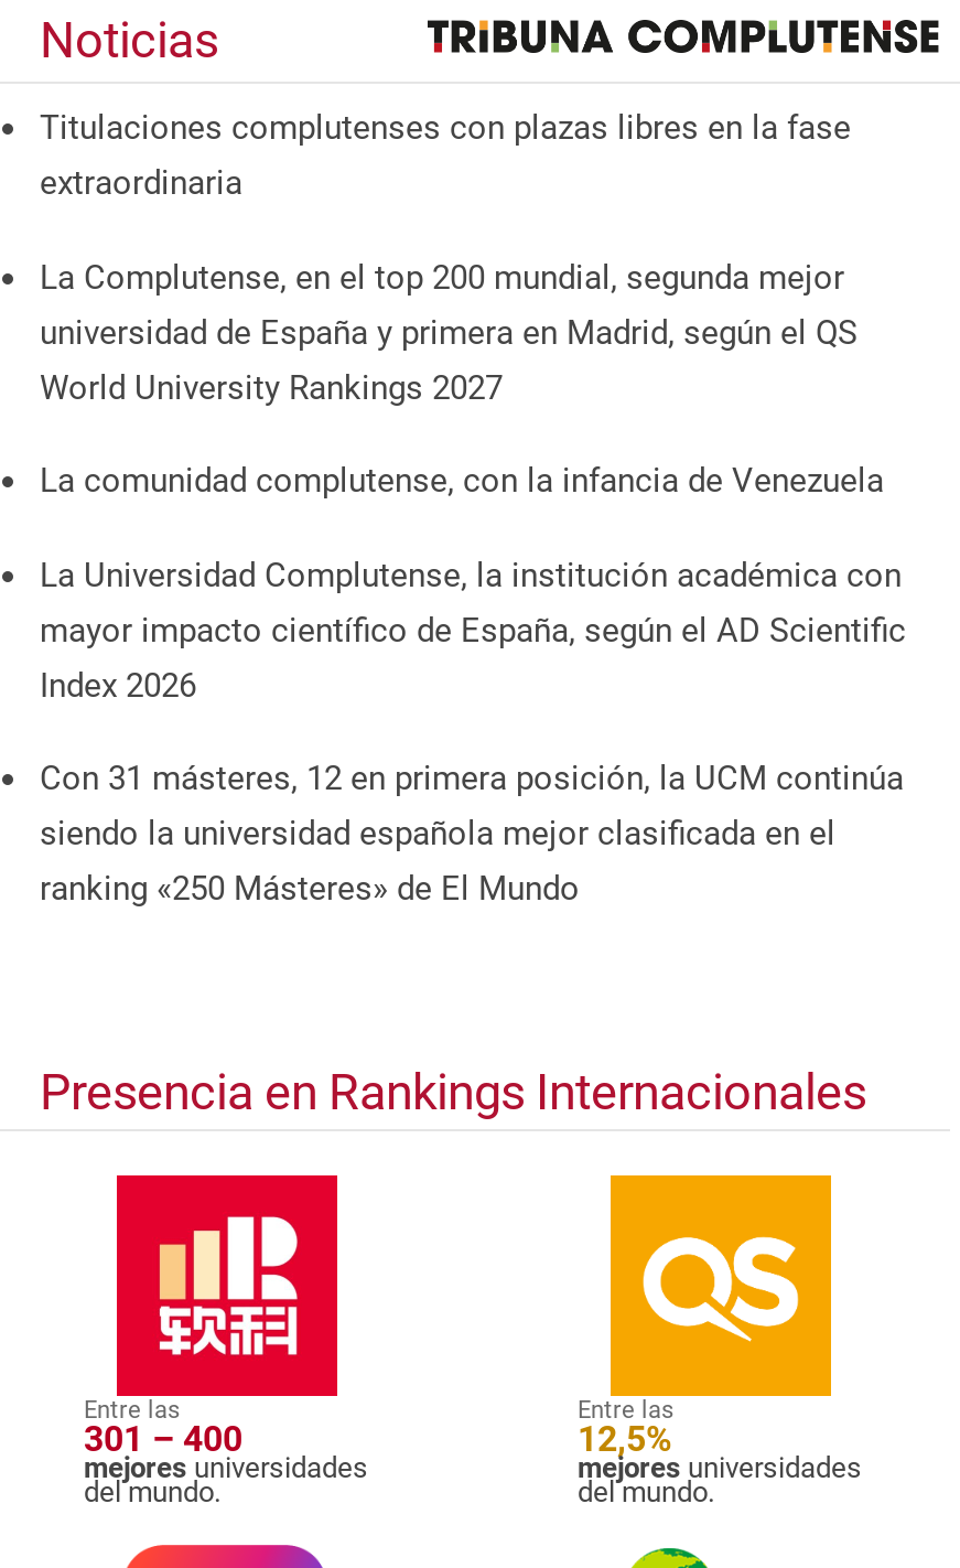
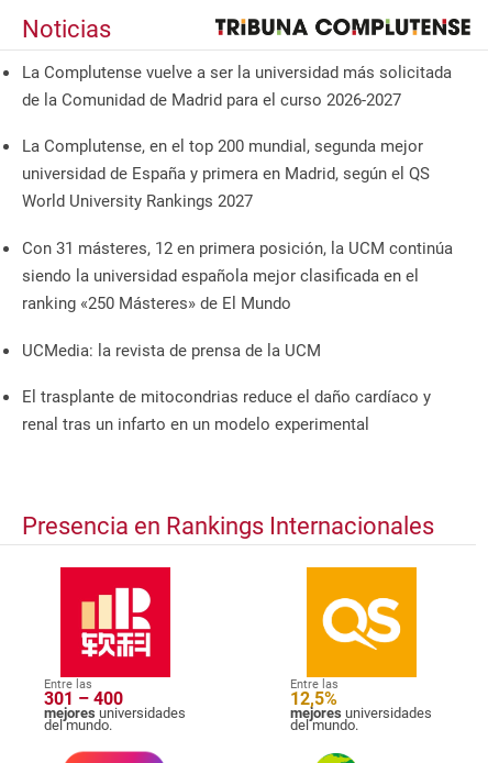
- Titulaciones complutenses con plazas libres en la fase
- extraordinaria
+ La Complutense vuelve a ser la universidad más solicitada
+ de la Comunidad de Madrid para el curso 2026-2027

- La comunidad complutense, con la infancia de Venezuela
- La Universidad Complutense, la institución académica con
- mayor impacto científico de España, según el AD Scientific
- Index 2026

moved up: Con 31 másteres, 12 en primera posición, la UCM continúa | siendo la universidad española mejor clasificada en el | ranking «250 Másteres» de El Mundo

+ UCMedia: la revista de prensa de la UCM
+ El trasplante de mitocondrias reduce el daño cardíaco y
+ renal tras un infarto en un modelo experimental
